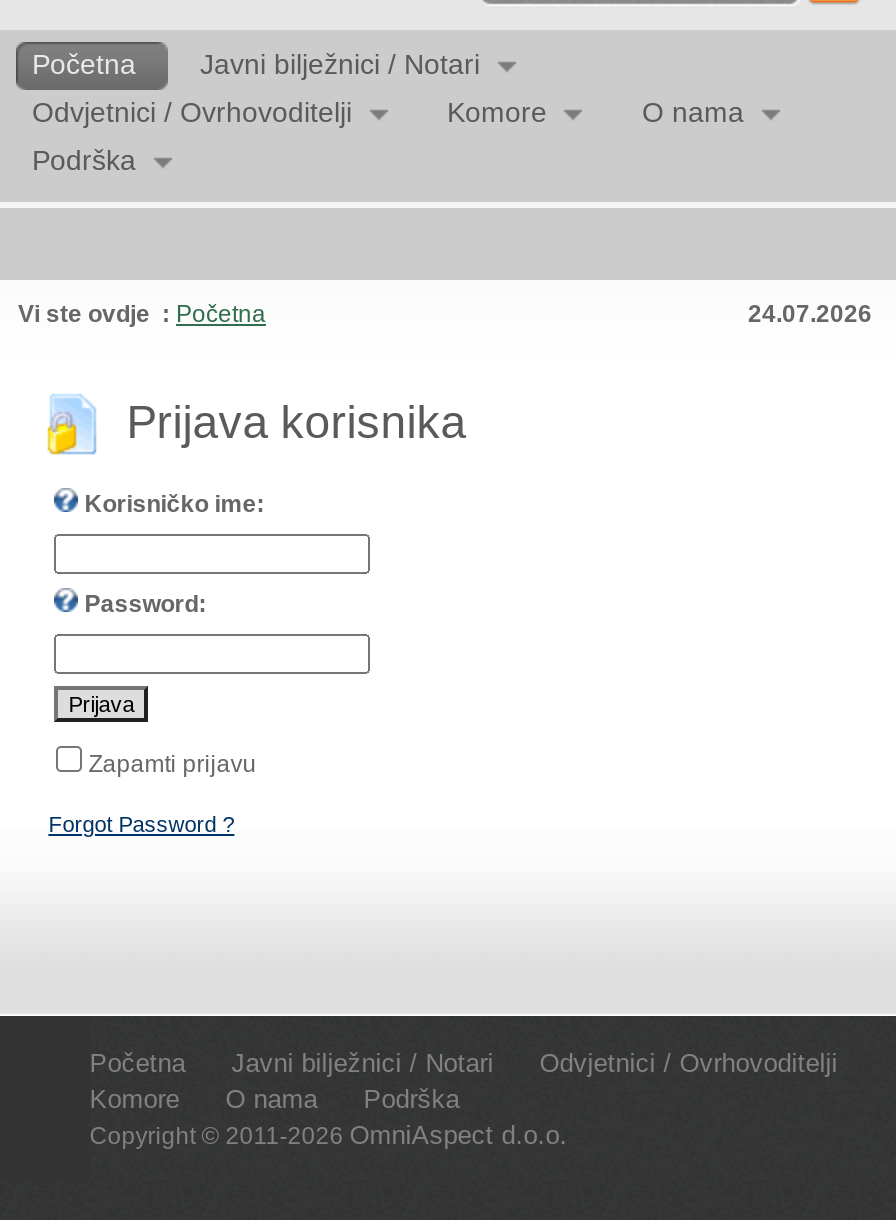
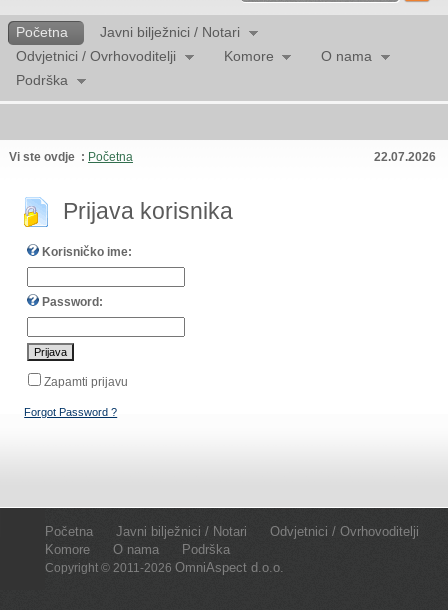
- 24.07.2026
+ 22.07.2026
